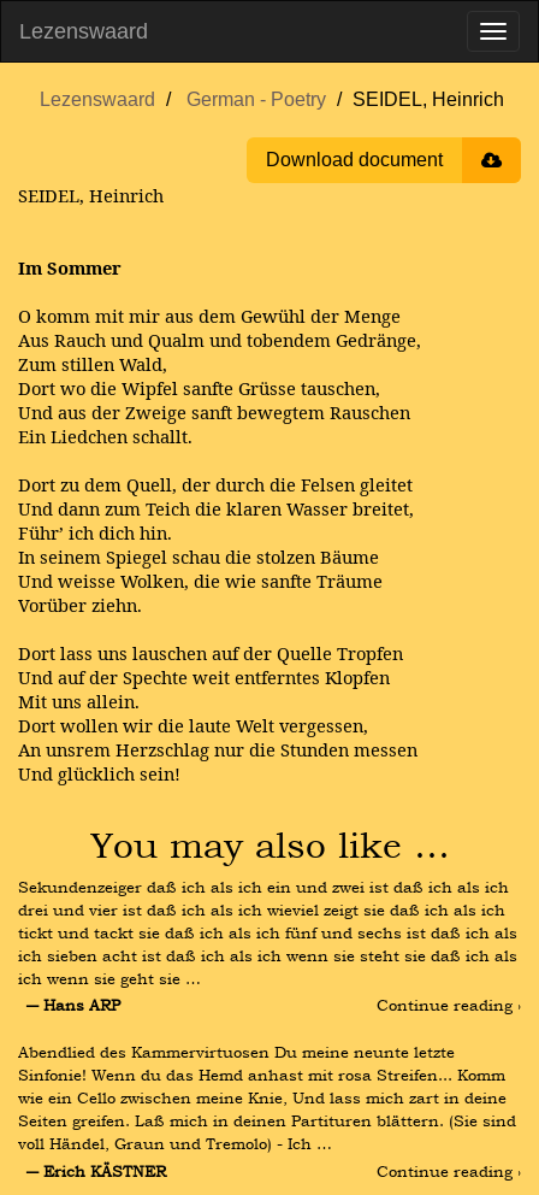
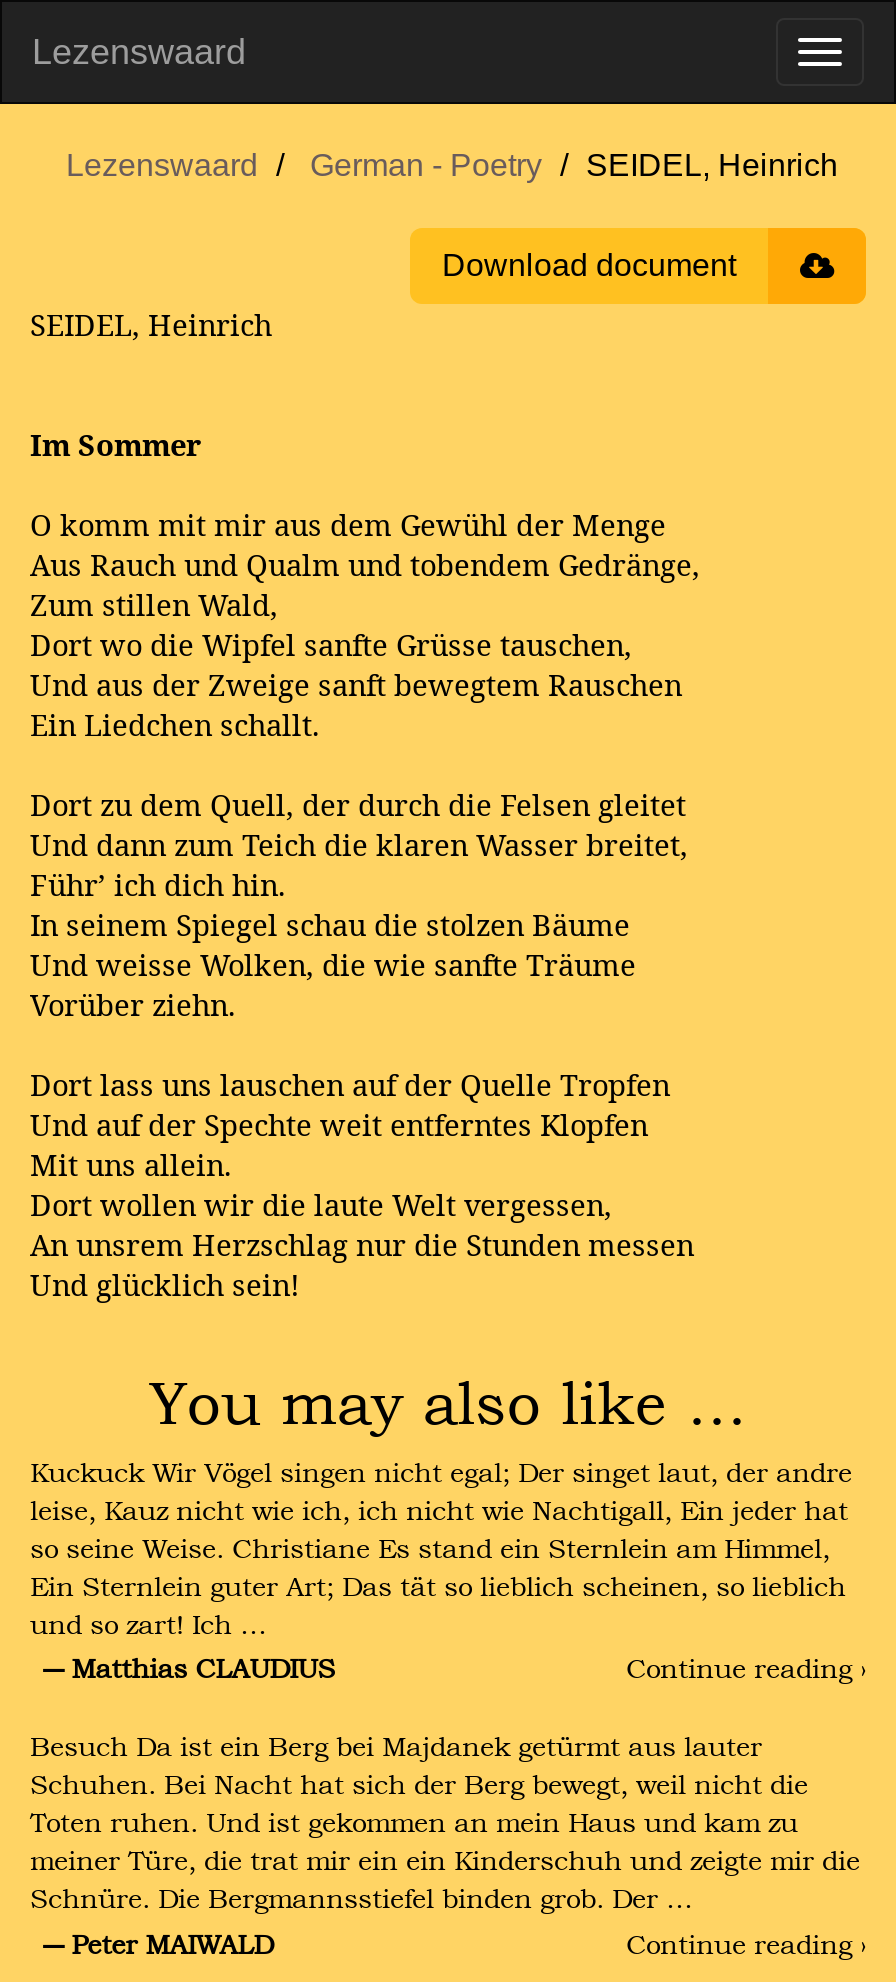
- Sekundenzeiger daß ich als ich ein und zwei ist daß ich als ich
- drei und vier ist daß ich als ich wieviel zeigt sie daß ich als ich
- tickt und tackt sie daß ich als ich fünf und sechs ist daß ich als
- ich sieben acht ist daß ich als ich wenn sie steht sie daß ich als
- ich wenn sie geht sie …
- ― Hans ARP
+ Kuckuck Wir Vögel singen nicht egal; Der singet laut, der andre
+ leise, Kauz nicht wie ich, ich nicht wie Nachtigall, Ein jeder hat
+ so seine Weise. Christiane Es stand ein Sternlein am Himmel,
+ Ein Sternlein guter Art; Das tät so lieblich scheinen, so lieblich
+ und so zart! Ich …
+ ― Matthias CLAUDIUS

- Abendlied des Kammervirtuosen Du meine neunte letzte
- Sinfonie! Wenn du das Hemd anhast mit rosa Streifen... Komm
- wie ein Cello zwischen meine Knie, Und lass mich zart in deine
- Seiten greifen. Laß mich in deinen Partituren blättern. (Sie sind
- voll Händel, Graun und Tremolo) - Ich …
- ― Erich KÄSTNER
+ Besuch Da ist ein Berg bei Majdanek getürmt aus lauter
+ Schuhen. Bei Nacht hat sich der Berg bewegt, weil nicht die
+ Toten ruhen. Und ist gekommen an mein Haus und kam zu
+ meiner Türe, die trat mir ein ein Kinderschuh und zeigte mir die
+ Schnüre. Die Bergmannsstiefel binden grob. Der …
+ ― Peter MAIWALD
